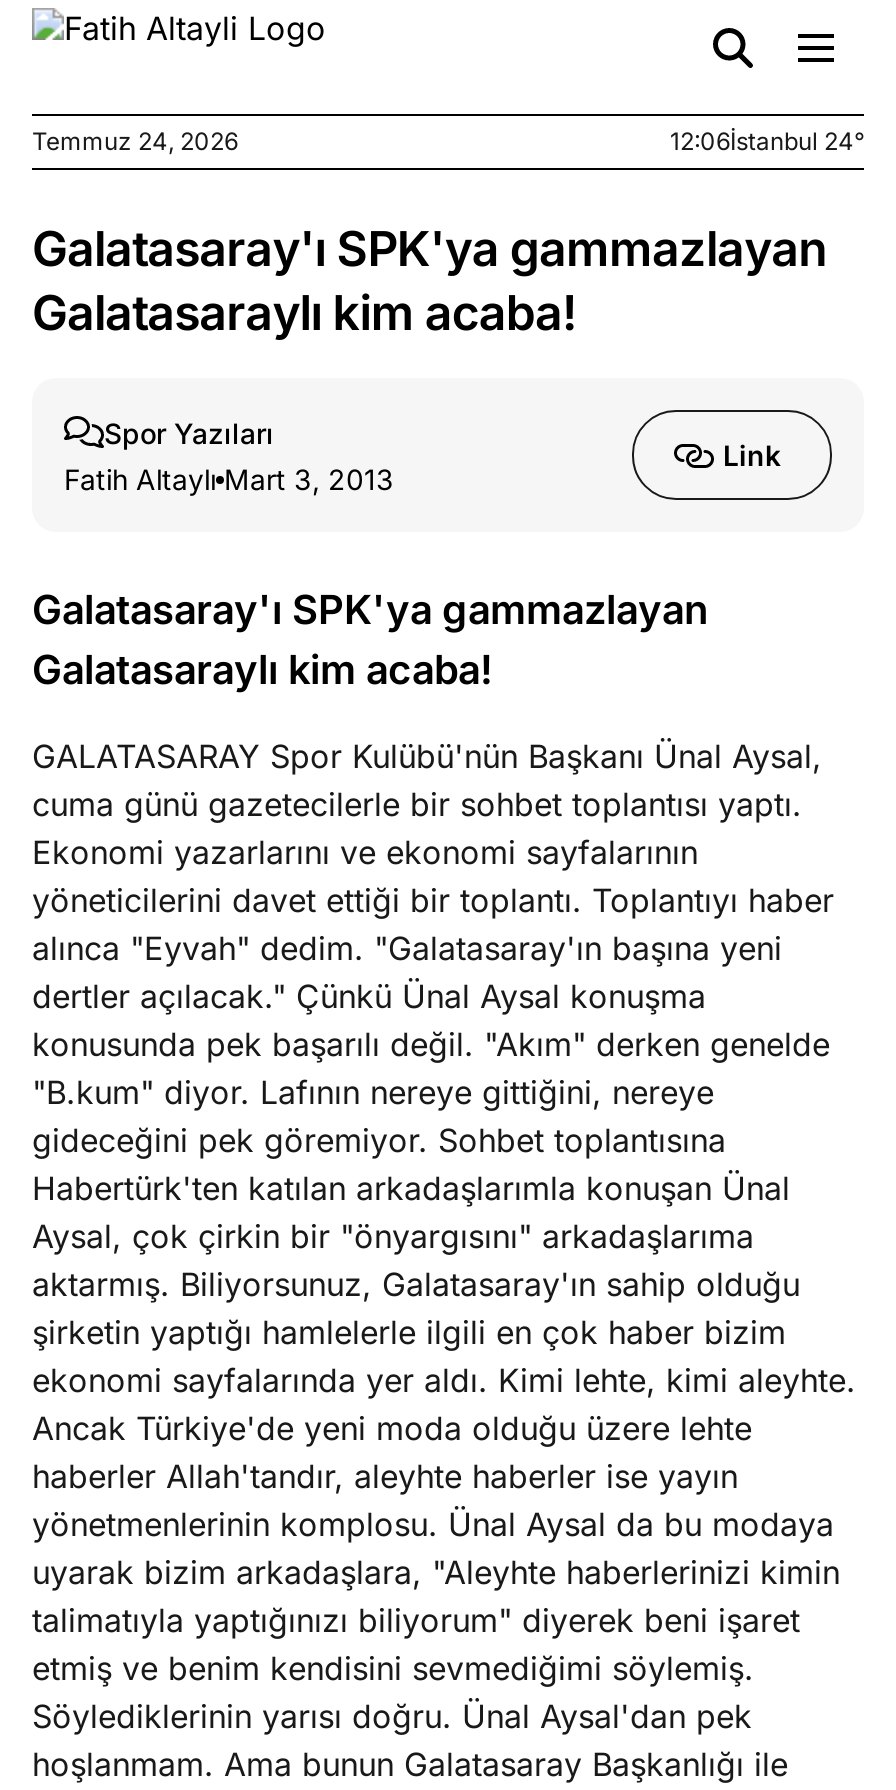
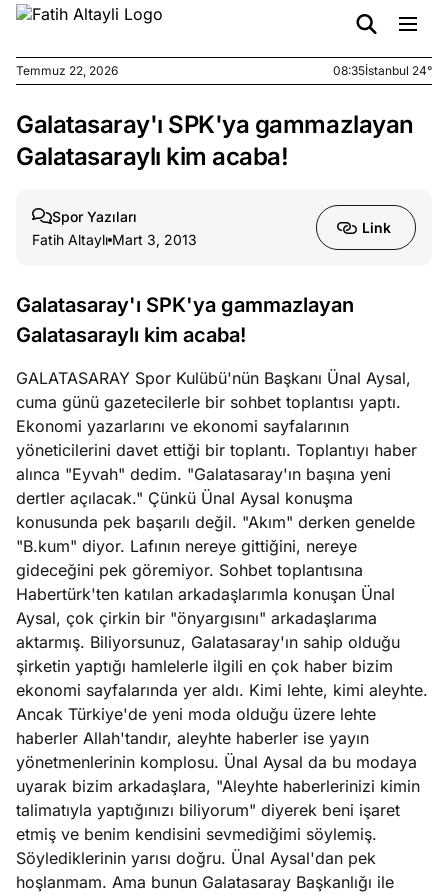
- Temmuz 24, 2026
+ Temmuz 22, 2026

- 12:06İstanbul 24°
+ 08:35İstanbul 24°
